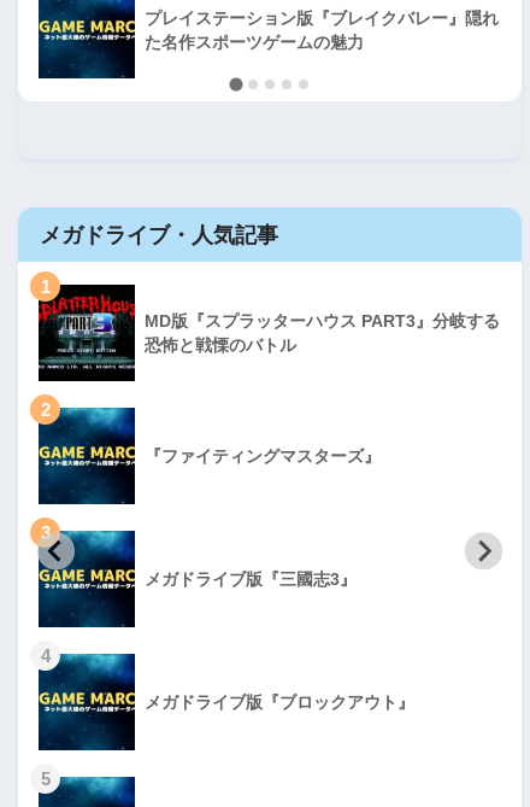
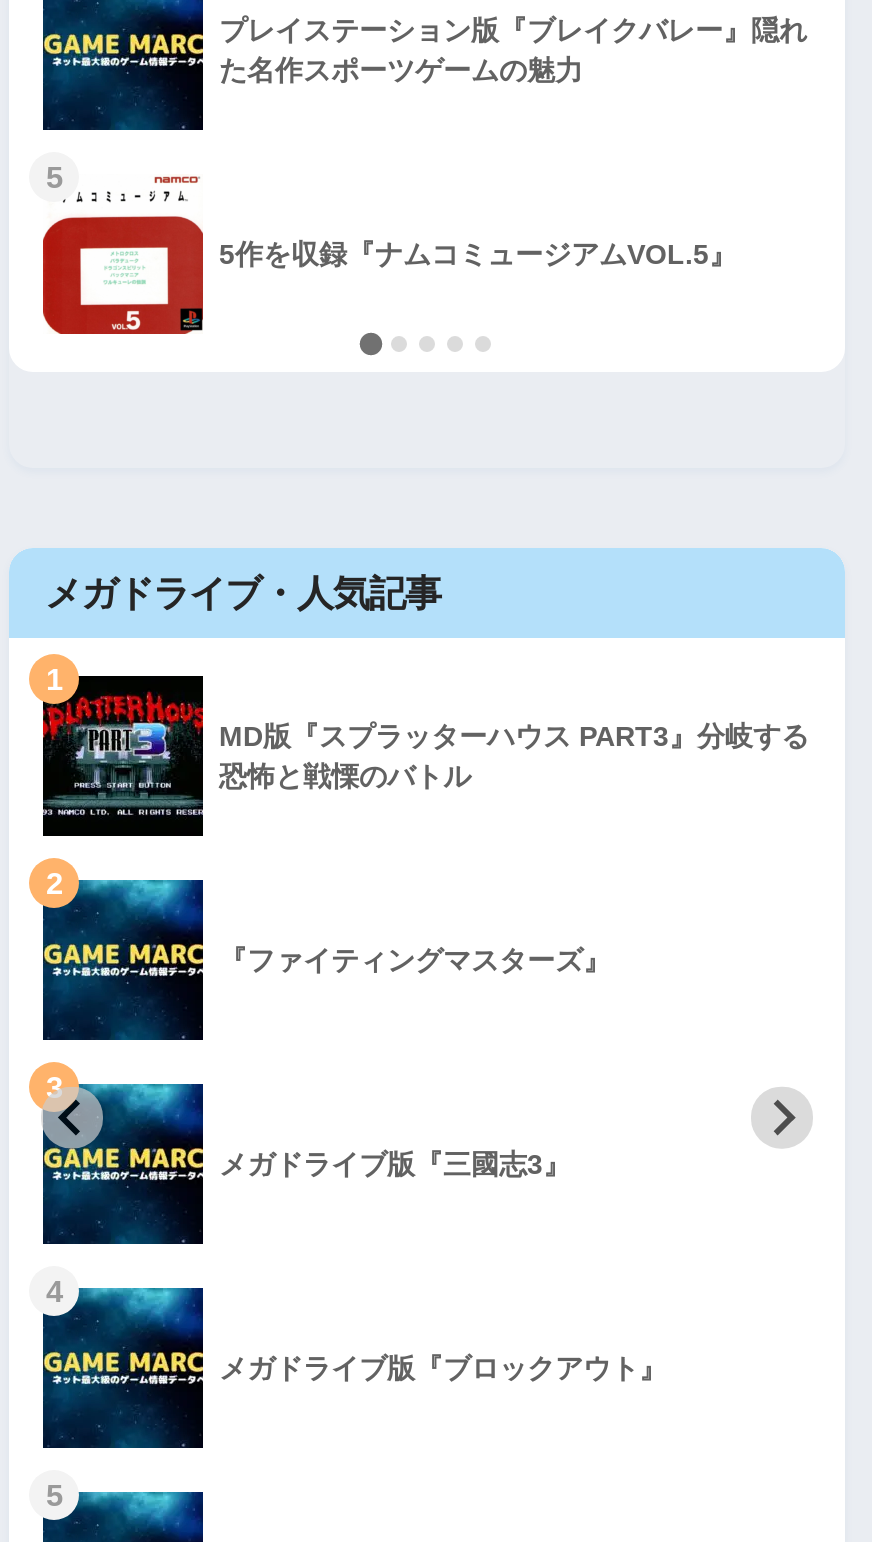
+ [image]
+ 5
+ 5作を収録『ナムコミュージアムVOL.5』
